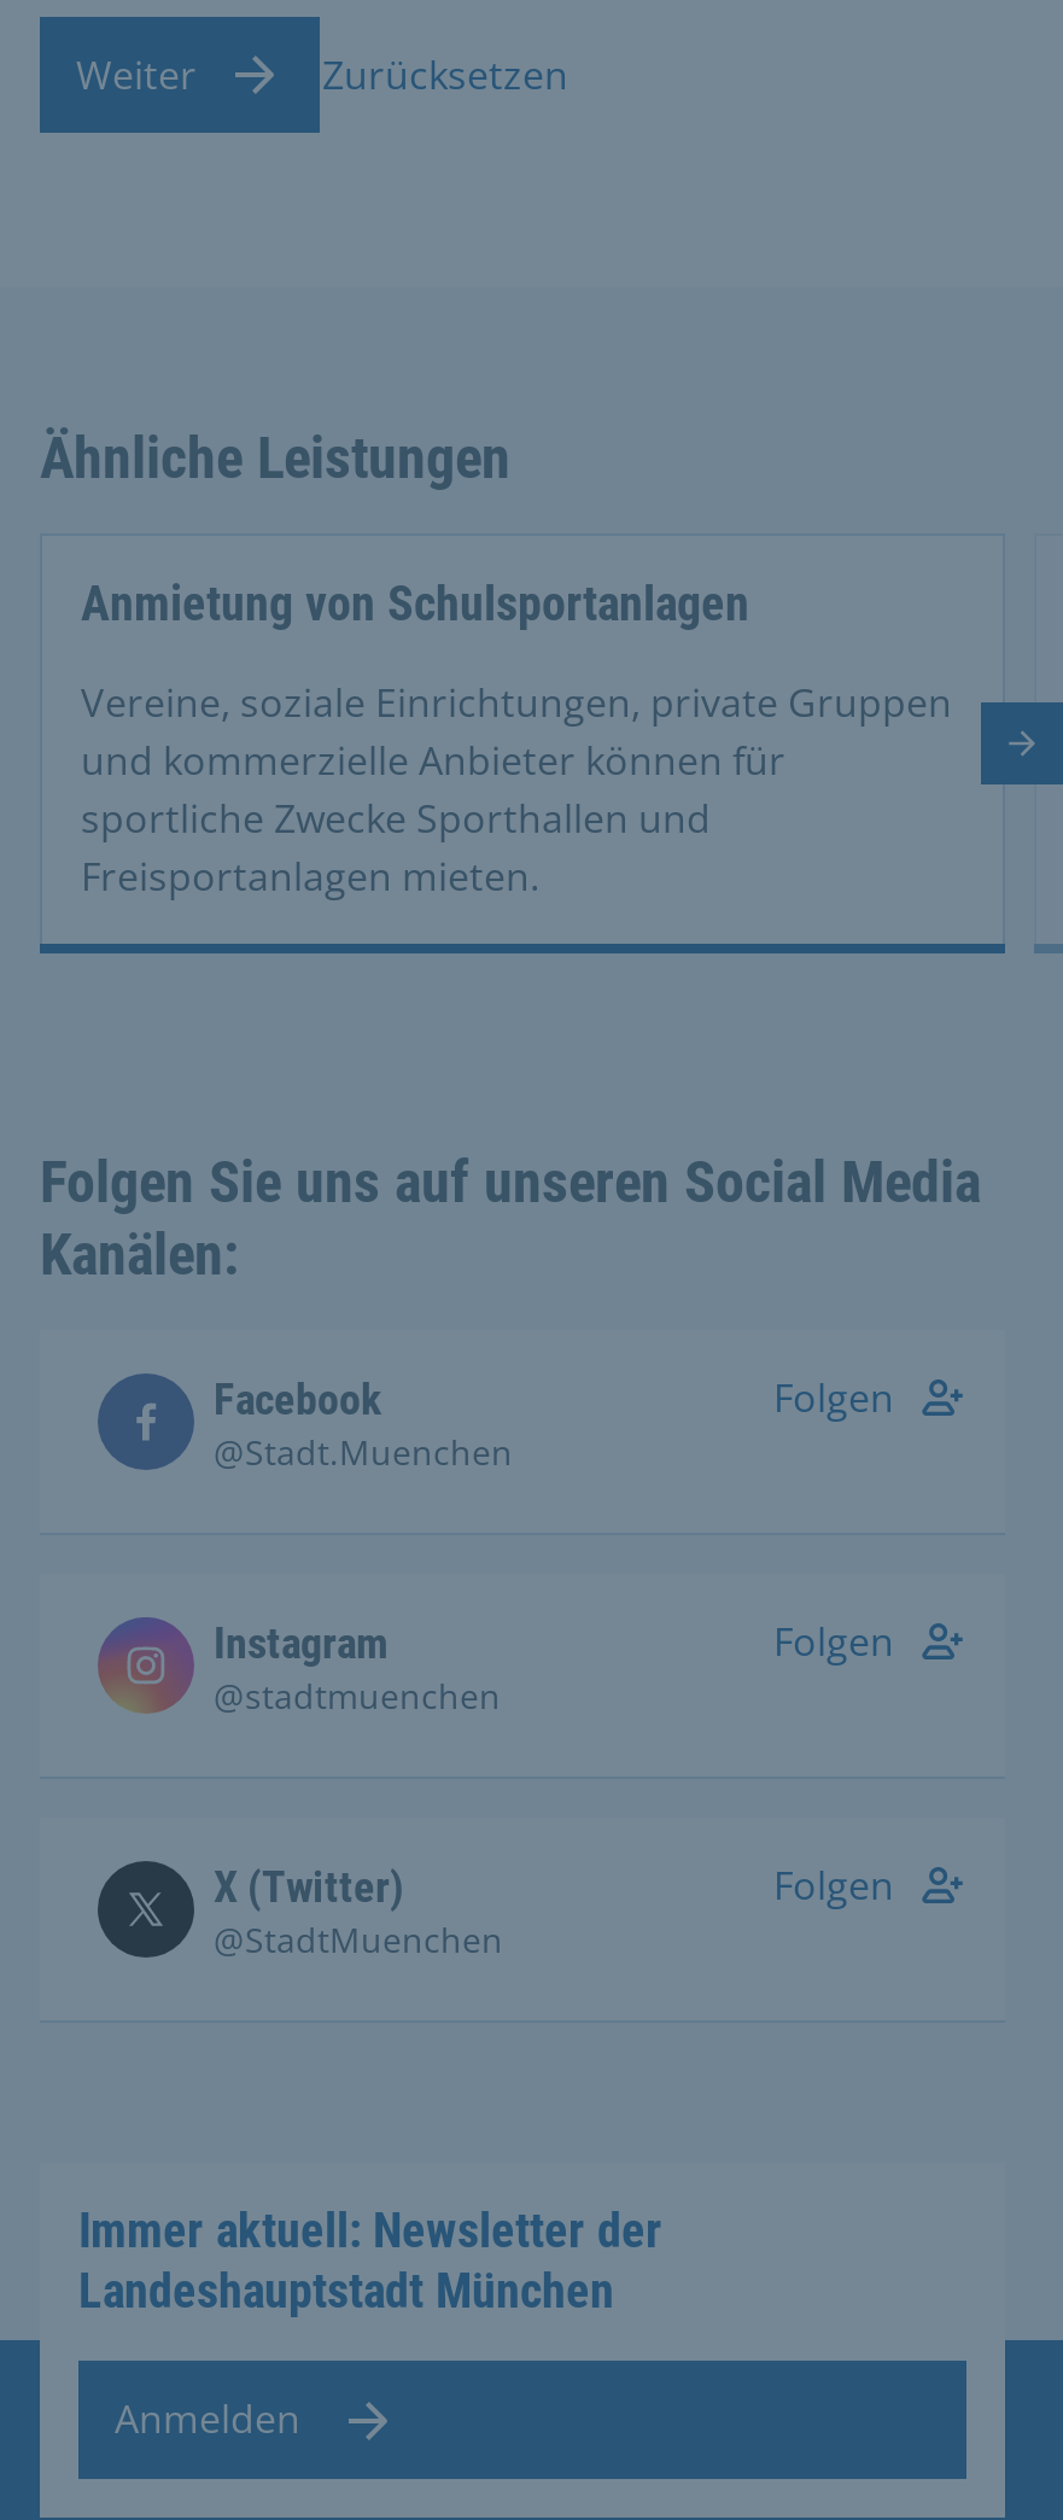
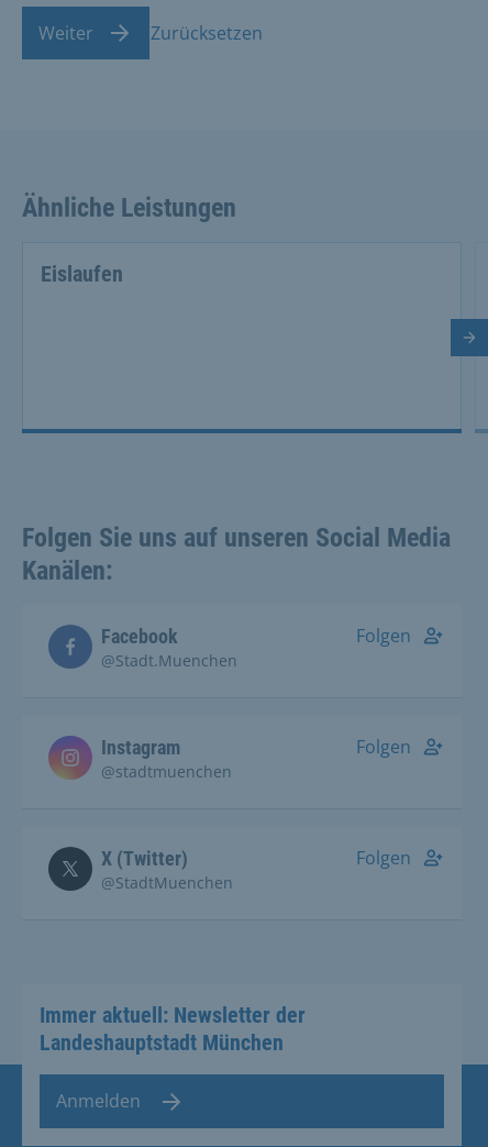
- Anmietung von Schulsportanlagen
- Vereine, soziale Einrichtungen, private Gruppen
- und kommerzielle Anbieter können für
- sportliche Zwecke Sporthallen und
- Freisportanlagen mieten.
+ Eislaufen
